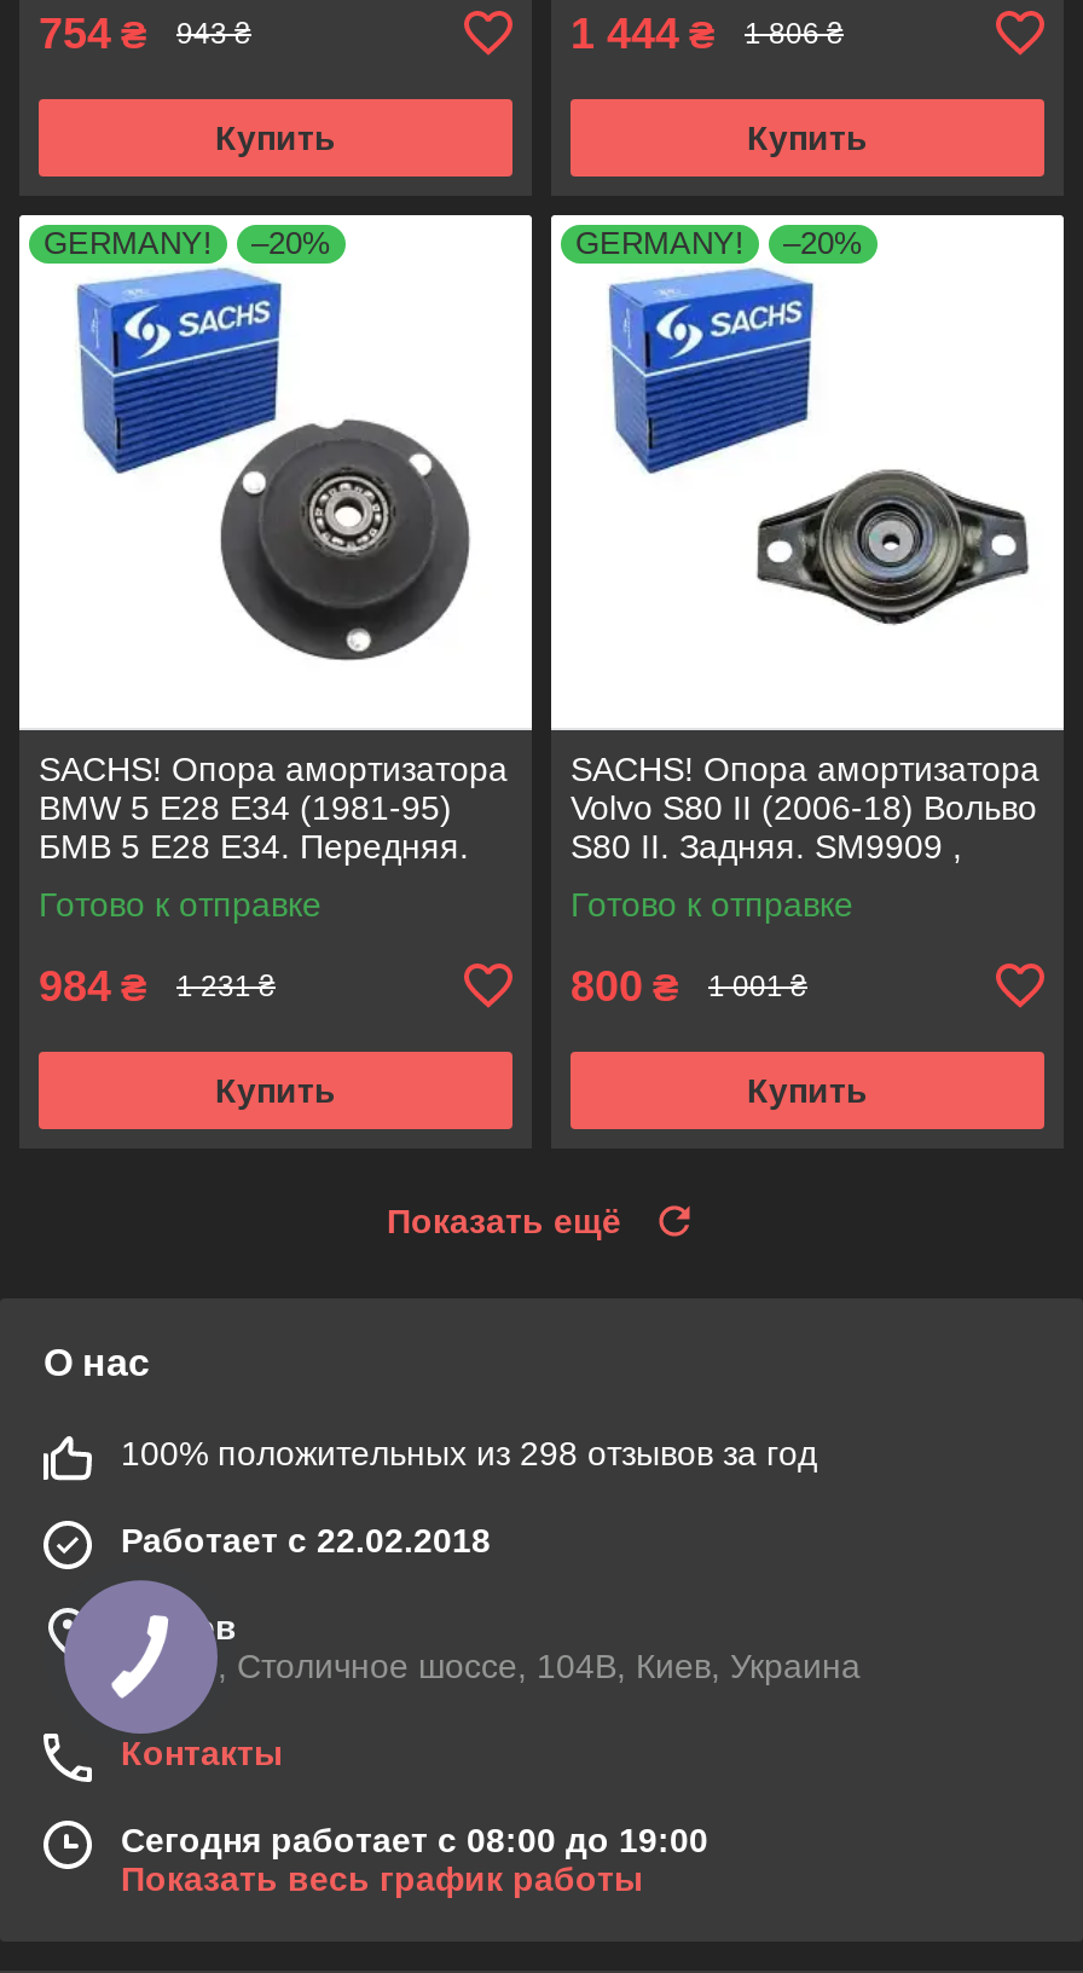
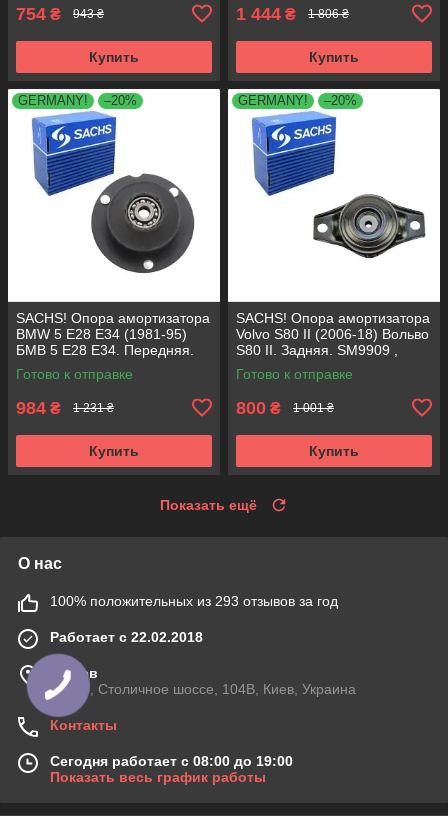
- 100% положительных из 298 отзывов за год
+ 100% положительных из 293 отзывов за год
